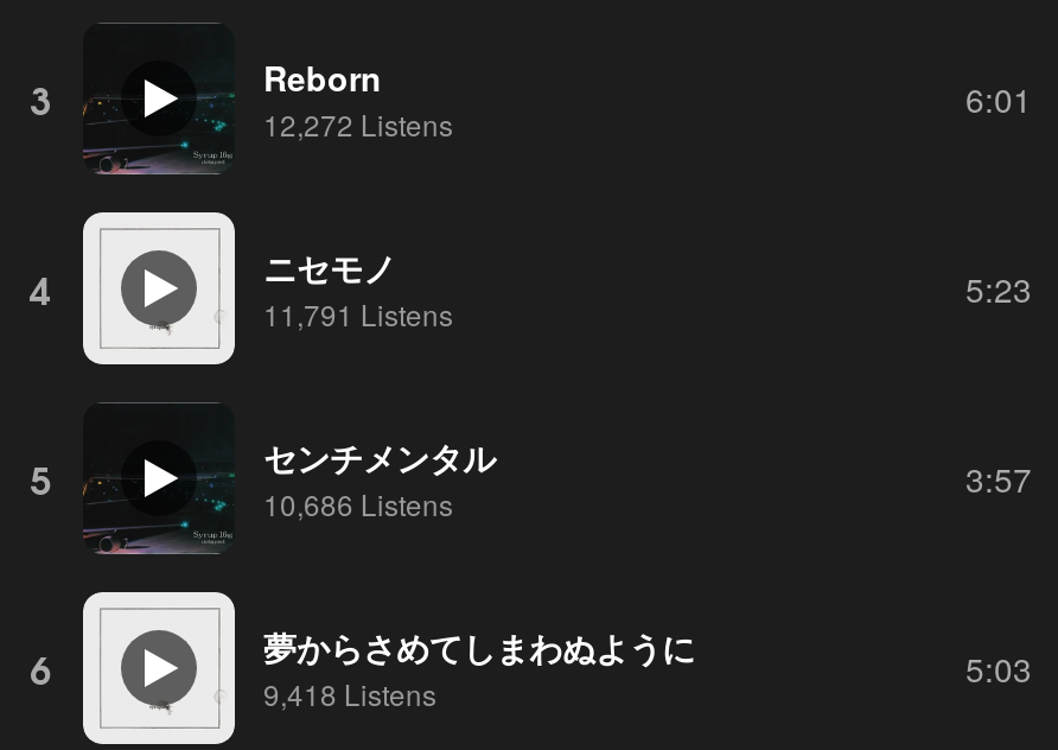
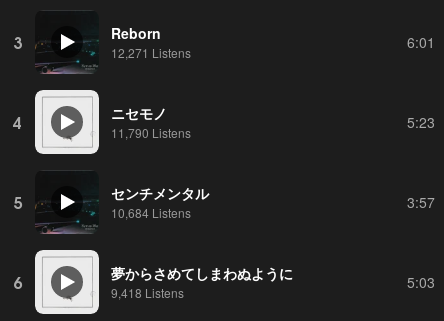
- 12,272 Listens
+ 12,271 Listens

- 11,791 Listens
+ 11,790 Listens

- 10,686 Listens
+ 10,684 Listens
